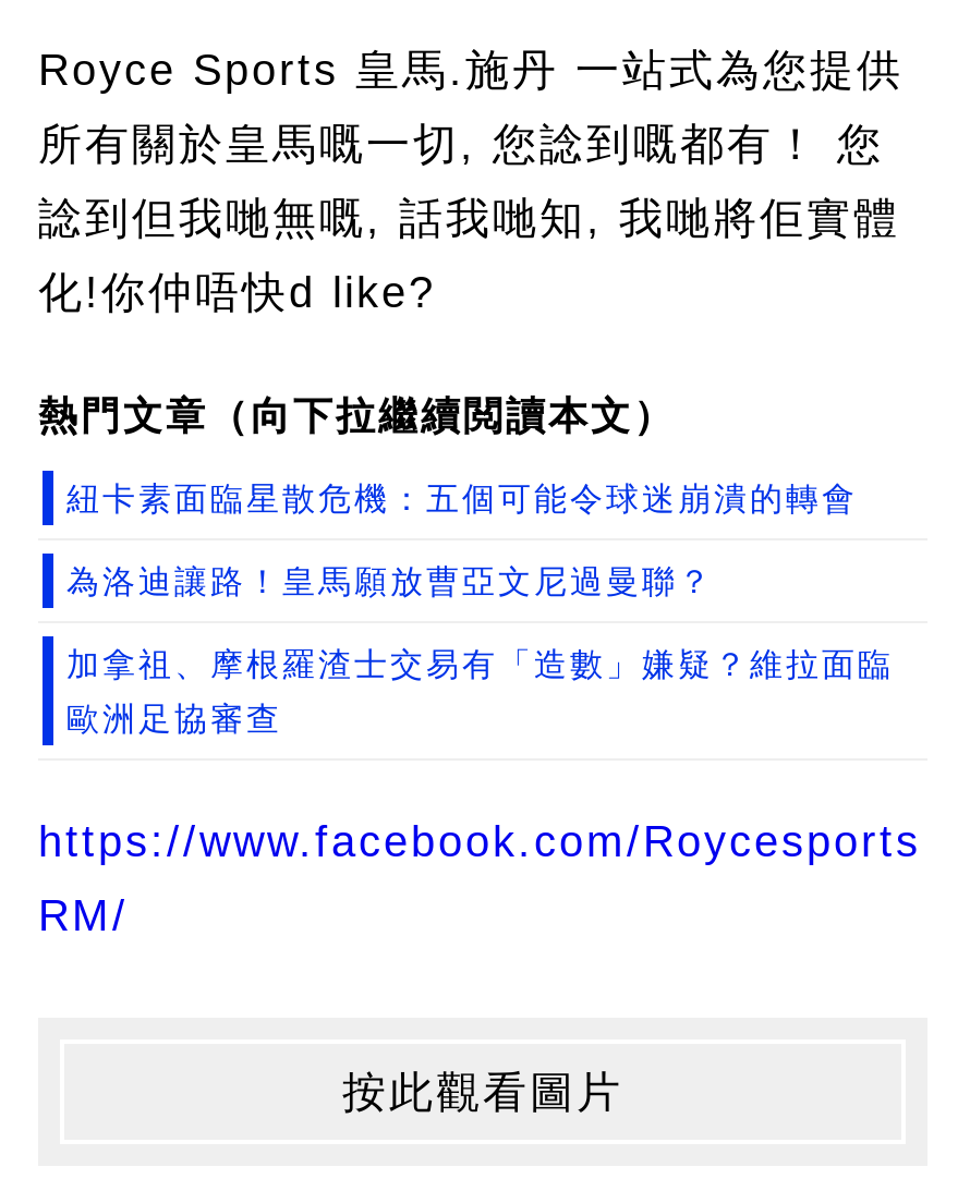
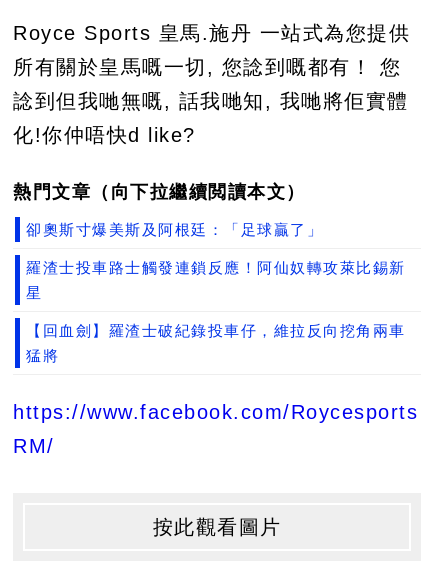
- 紐卡素面臨星散危機：五個可能令球迷崩潰的轉會
- 為洛迪讓路！皇馬願放曹亞文尼過曼聯？
- 加拿祖、摩根羅渣士交易有「造數」嫌疑？維拉面臨
- 歐洲足協審查
+ 卻奧斯寸爆美斯及阿根廷：「足球贏了」
+ 羅渣士投車路士觸發連鎖反應！阿仙奴轉攻萊比錫新
+ 星
+ 【回血劍】羅渣士破紀錄投車仔，維拉反向挖角兩車
+ 猛將
